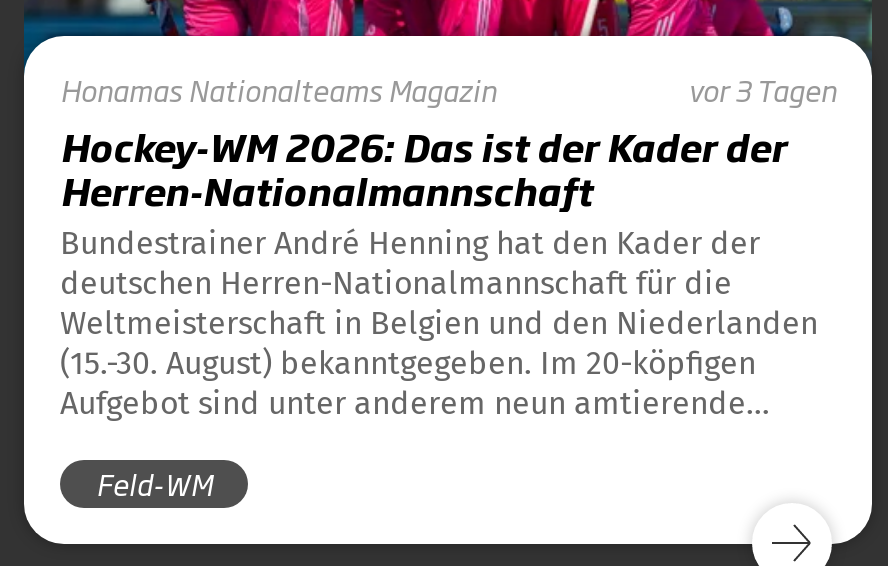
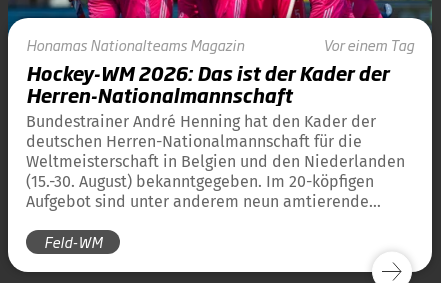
- vor 3 Tagen
+ Vor einem Tag
